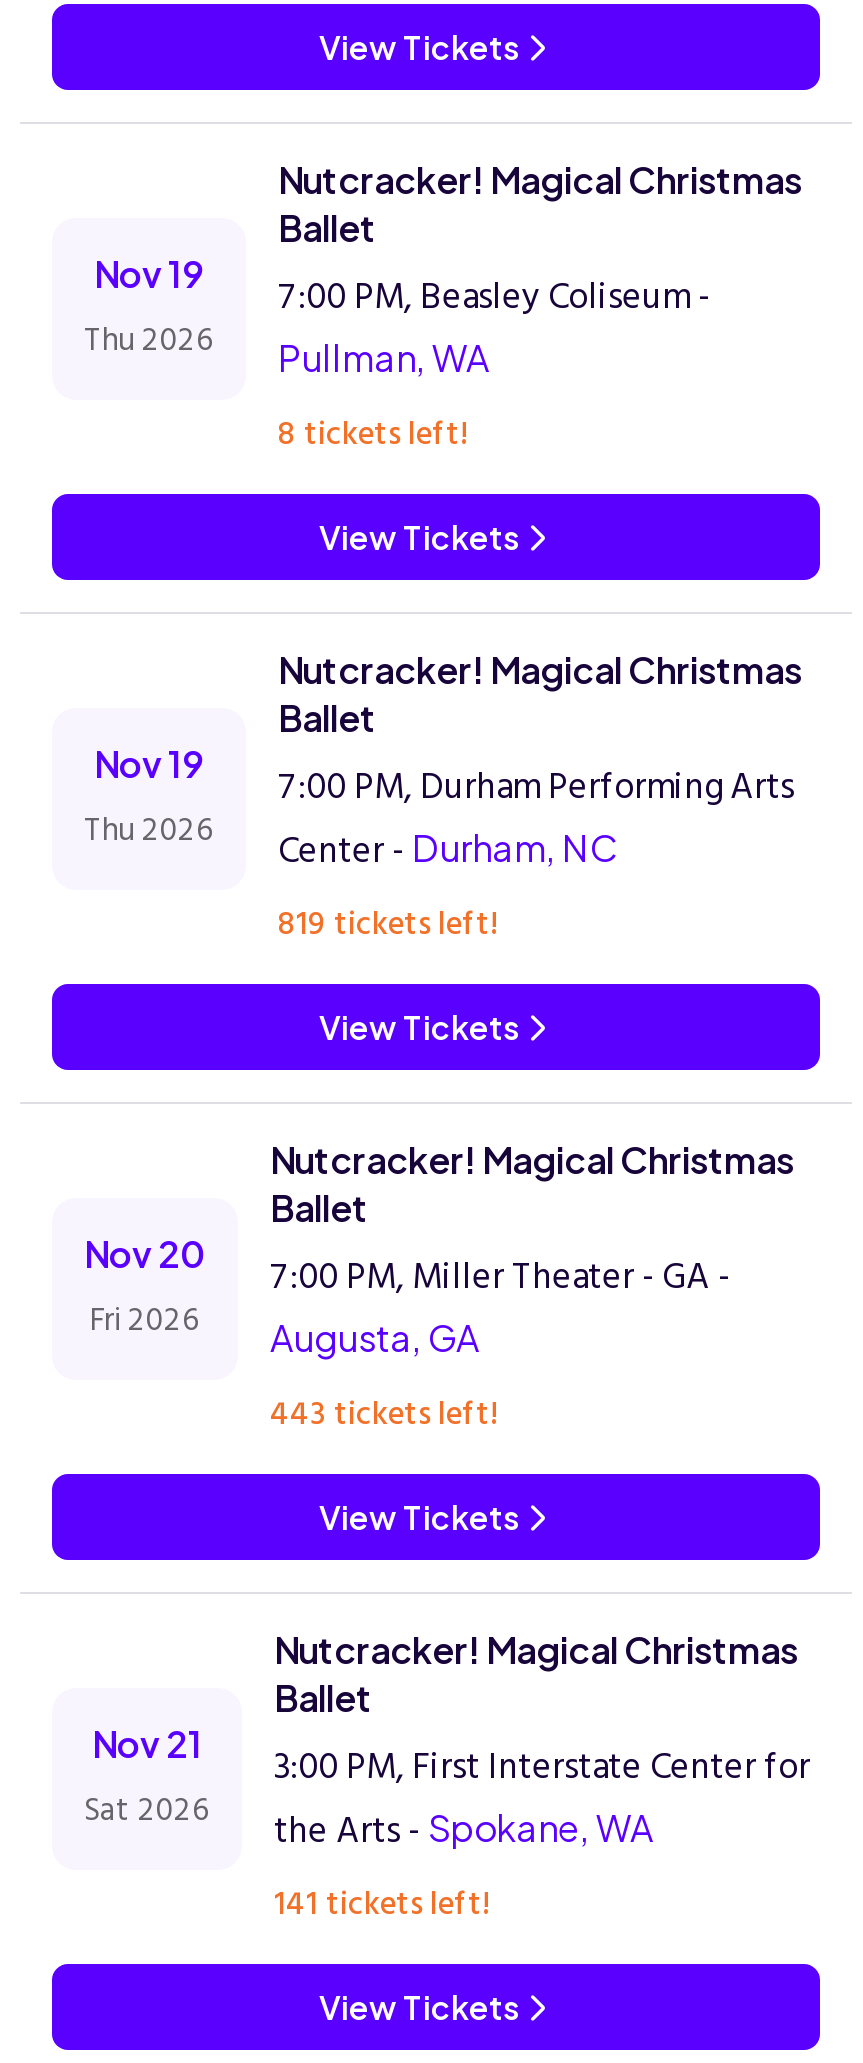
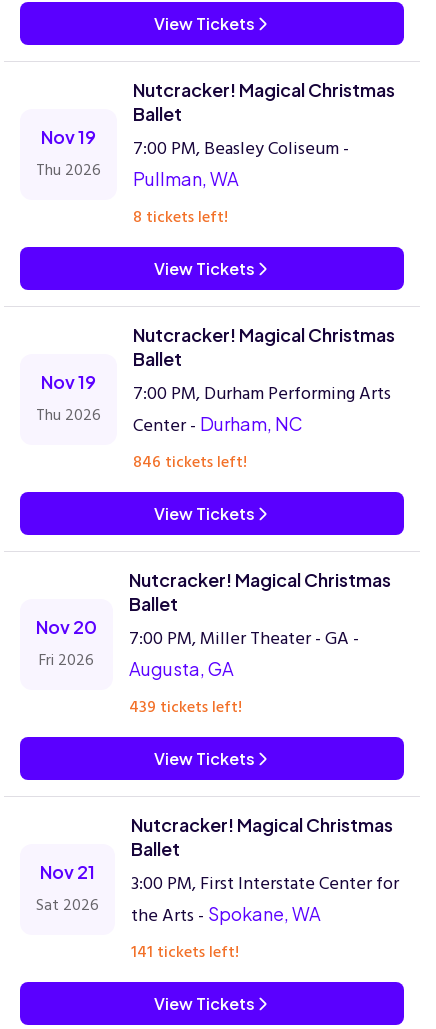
- 819 tickets left!
+ 846 tickets left!

- 443 tickets left!
+ 439 tickets left!
